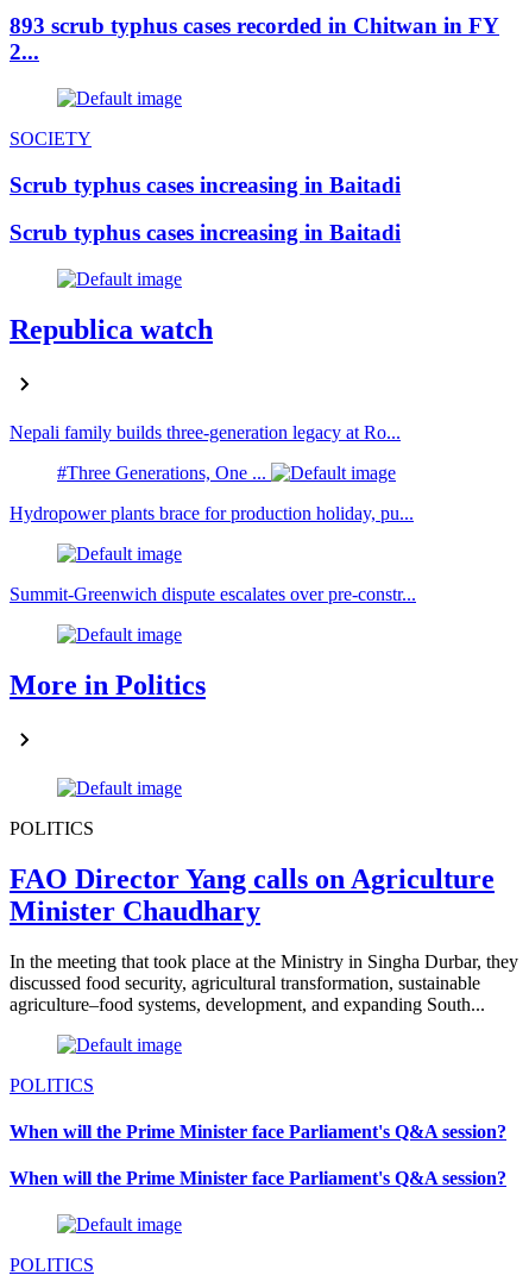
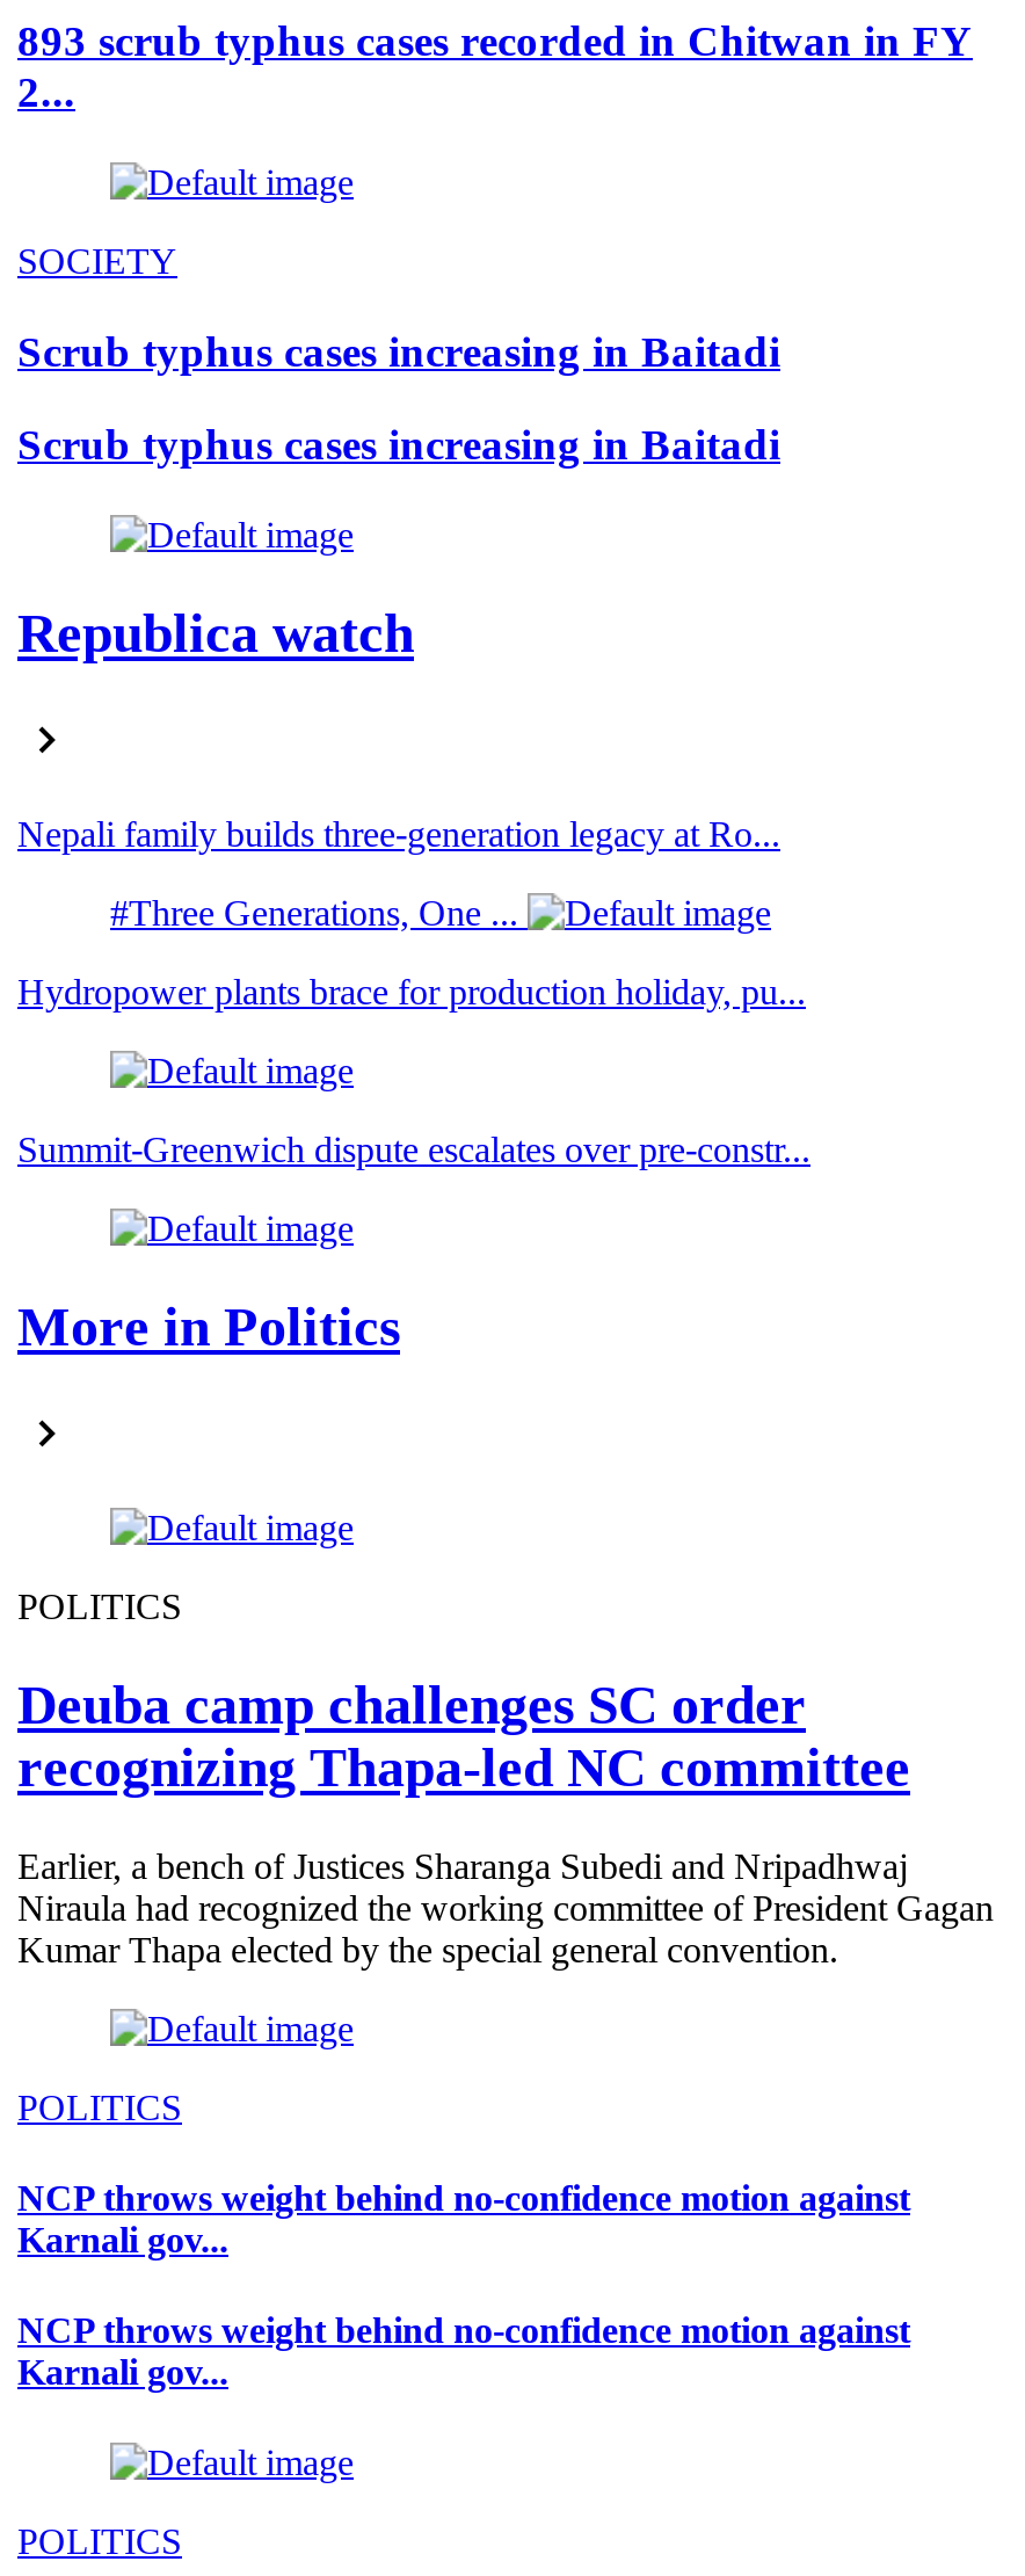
- FAO Director Yang calls on Agriculture
- Minister Chaudhary
+ Deuba camp challenges SC order
+ recognizing Thapa-led NC committee

- In the meeting that took place at the Ministry in Singha Durbar, they
- discussed food security, agricultural transformation, sustainable
- agriculture–food systems, development, and expanding South...
+ Earlier, a bench of Justices Sharanga Subedi and Nripadhwaj
+ Niraula had recognized the working committee of President Gagan
+ Kumar Thapa elected by the special general convention.

- When will the Prime Minister face Parliament's Q&A session?
+ NCP throws weight behind no-confidence motion against
+ Karnali gov...

- When will the Prime Minister face Parliament's Q&A session?
+ NCP throws weight behind no-confidence motion against
+ Karnali gov...
